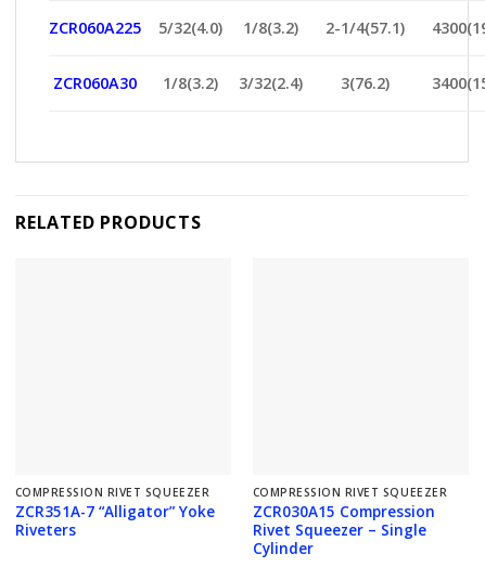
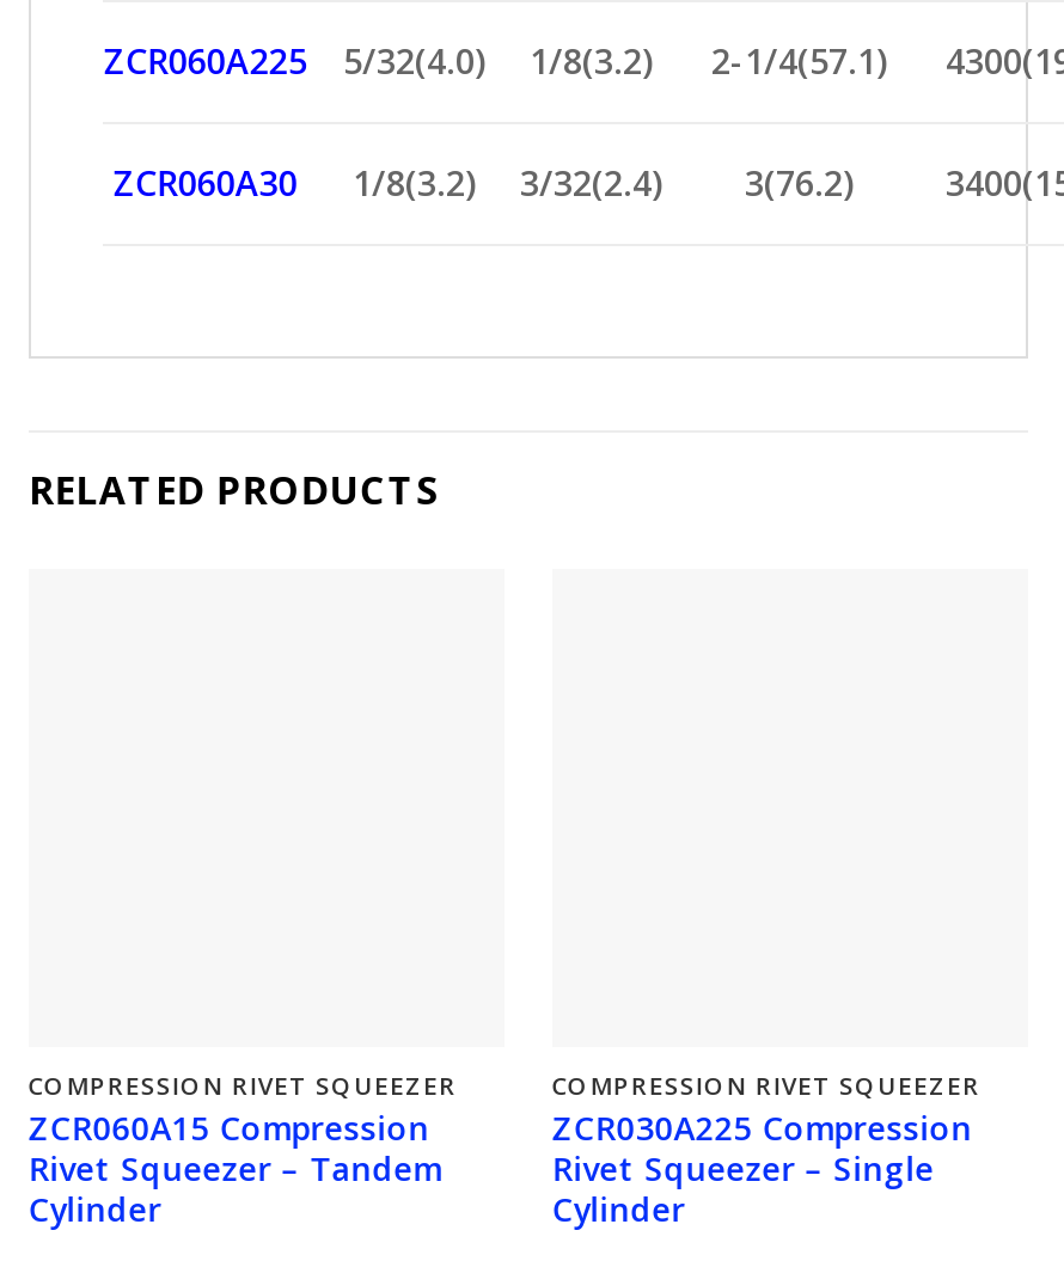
- ZCR351A-7 “Alligator” Yoke
- Riveters
+ ZCR060A15 Compression
+ Rivet Squeezer – Tandem
+ Cylinder

- ZCR030A15 Compression
+ ZCR030A225 Compression
